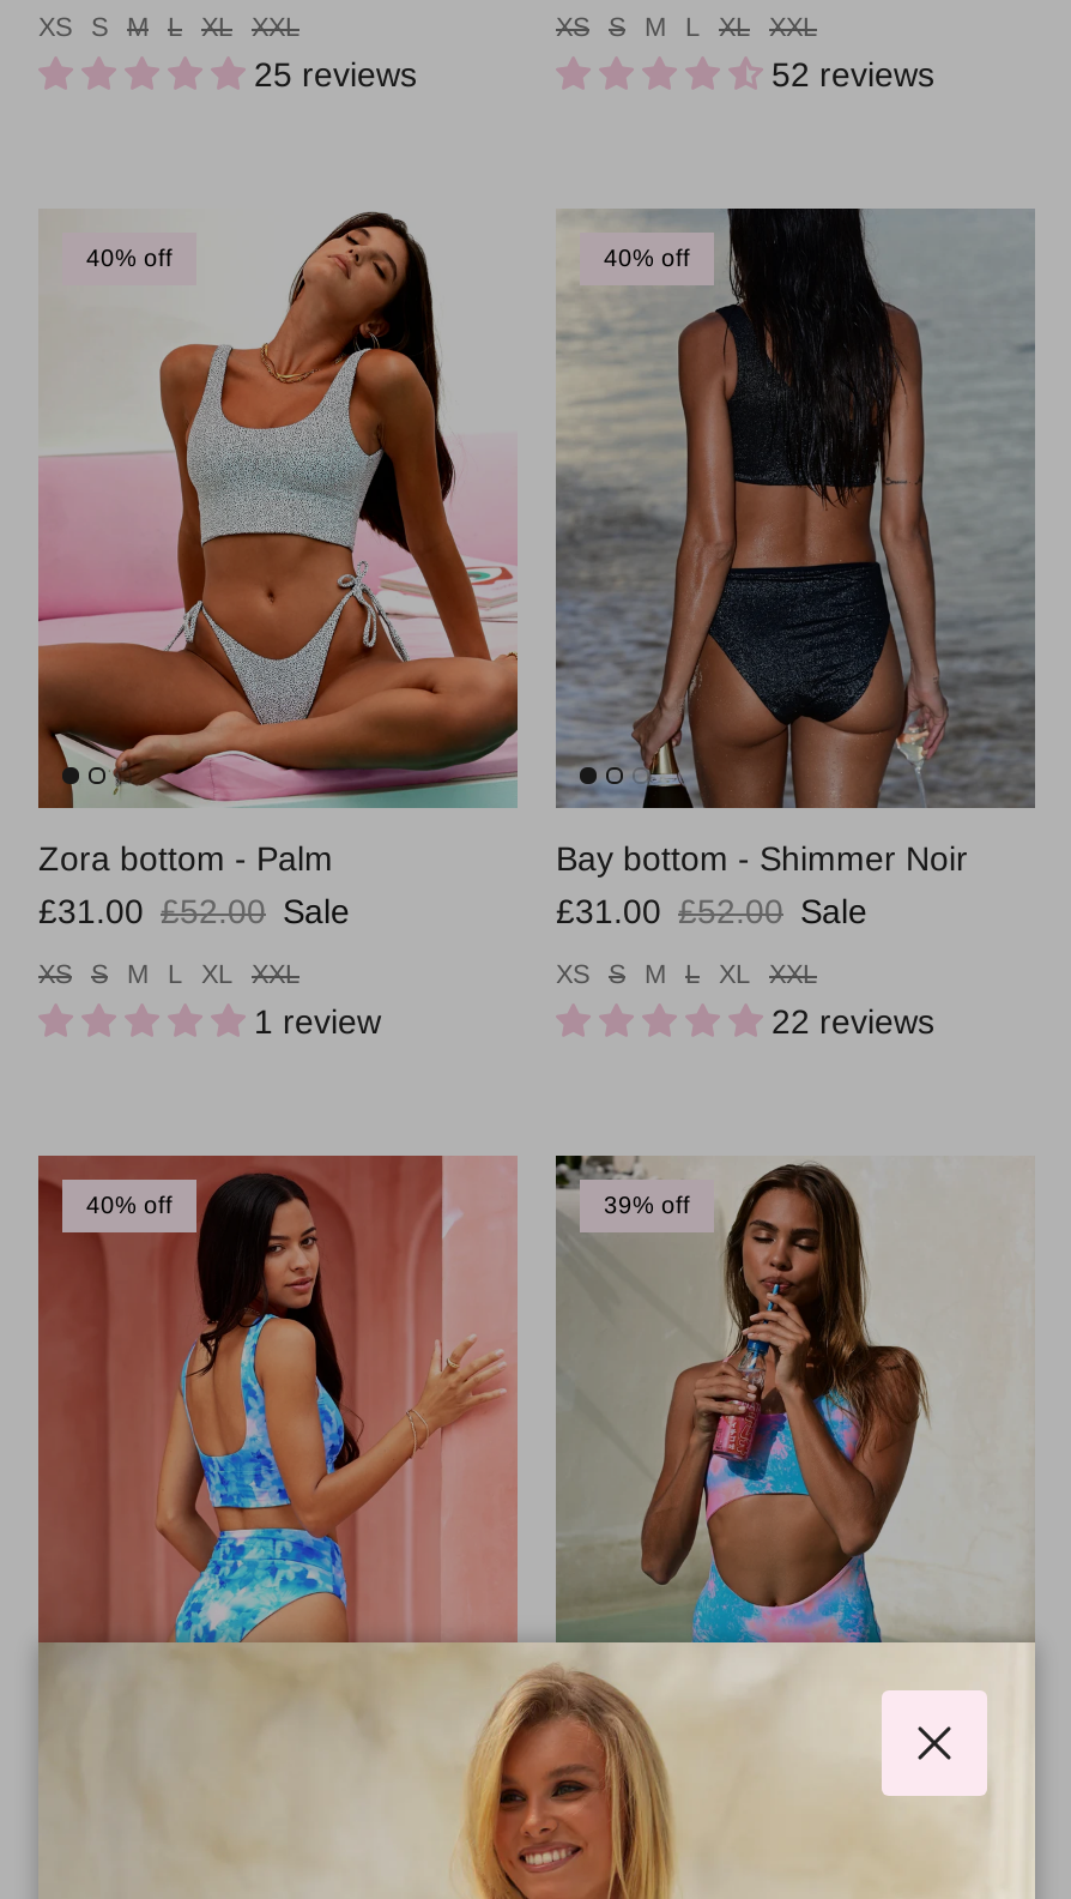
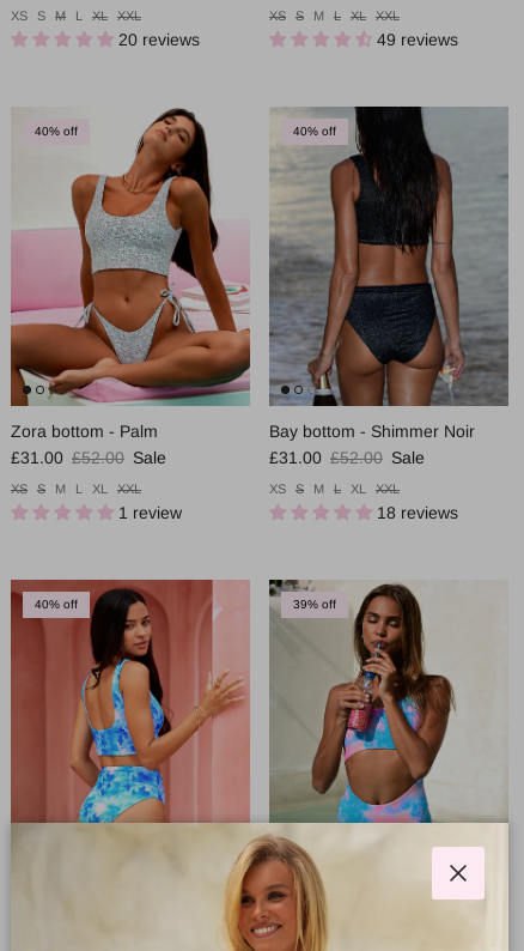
- 25 reviews
+ 20 reviews

- 52 reviews
+ 49 reviews

- 22 reviews
+ 18 reviews
